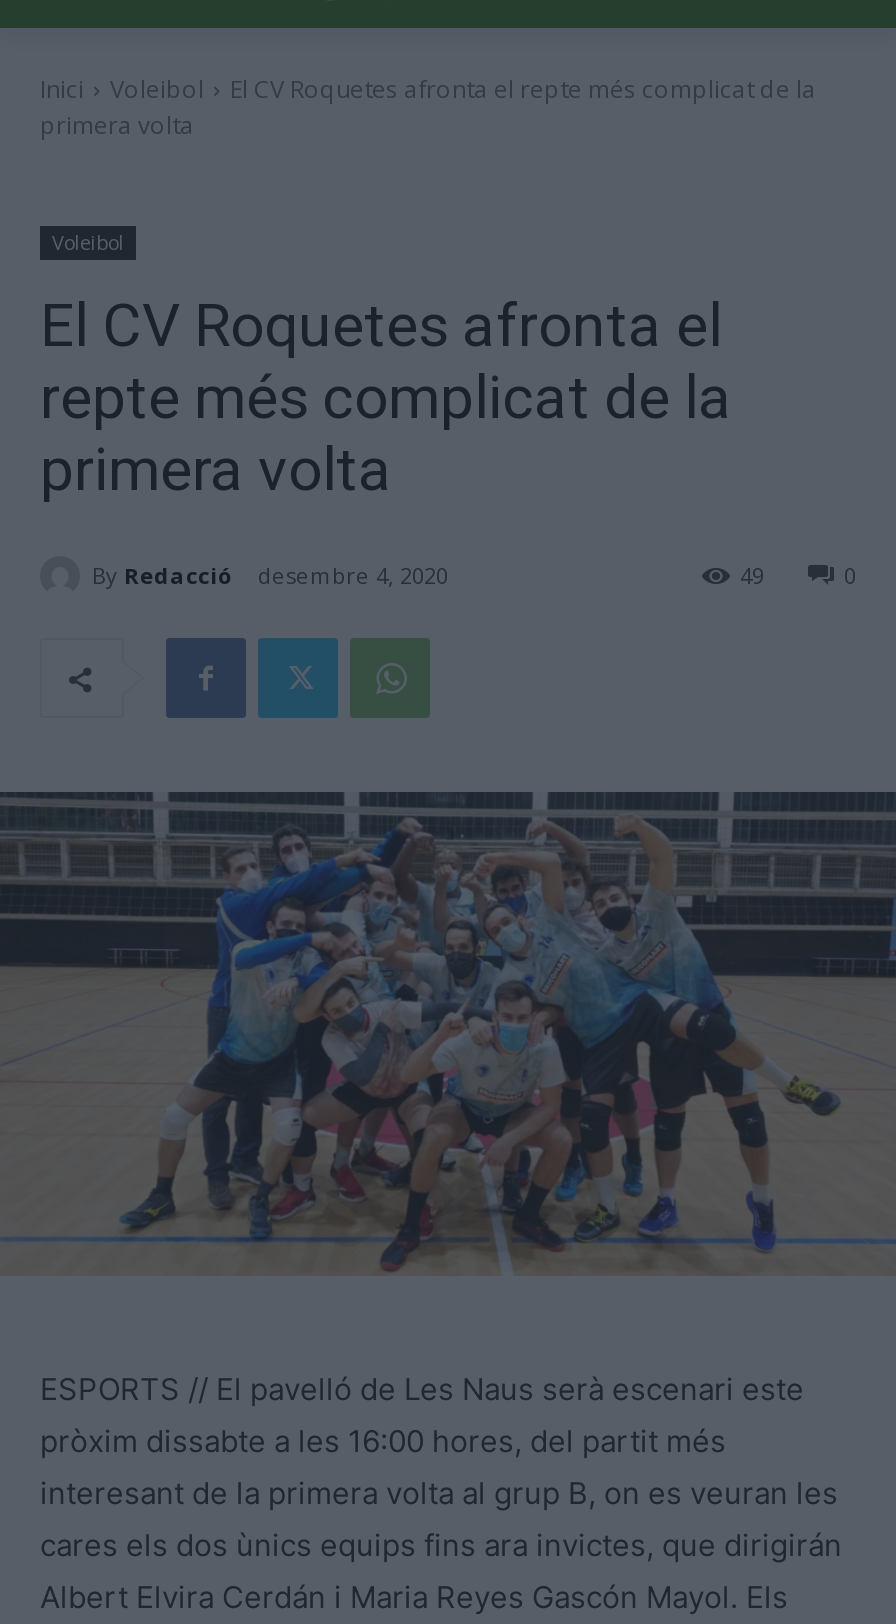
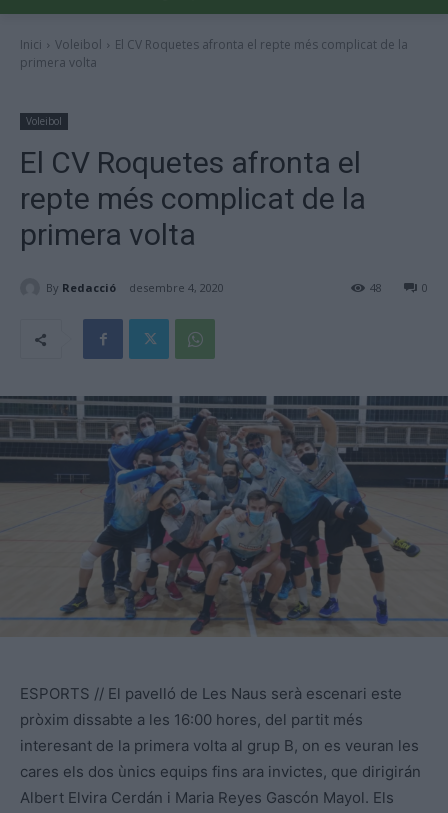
- 49
+ 48
